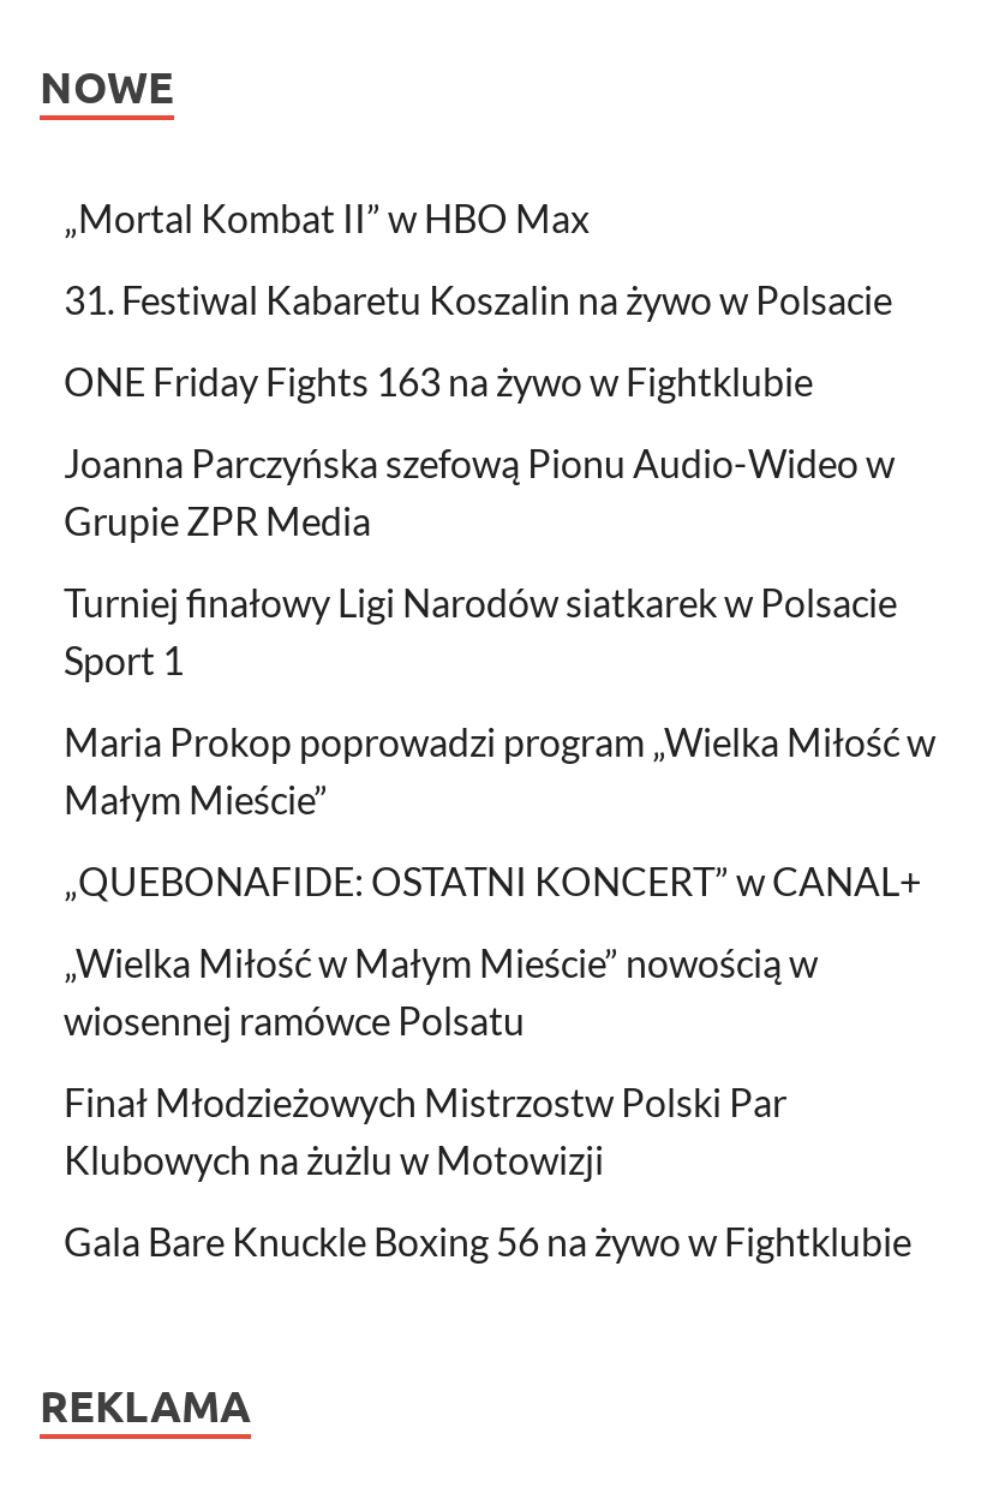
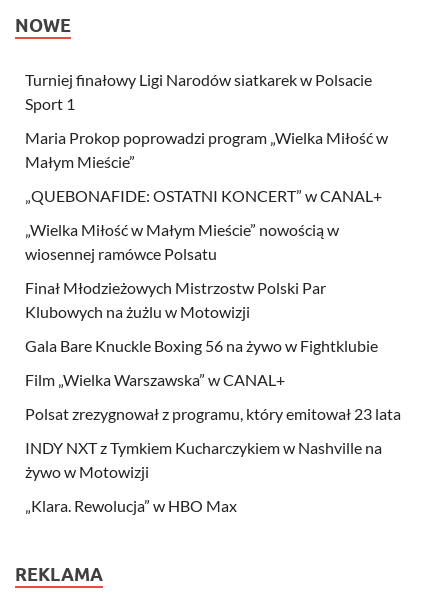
- „Mortal Kombat II” w HBO Max
- 31. Festiwal Kabaretu Koszalin na żywo w Polsacie
- ONE Friday Fights 163 na żywo w Fightklubie
- Joanna Parczyńska szefową Pionu Audio-Wideo w
- Grupie ZPR Media

moved up: Turniej finałowy Ligi Narodów siatkarek w Polsacie | Sport 1 | Maria Prokop poprowadzi program „Wielka Miłość w | ... | Klubowych na żużlu w Motowizji | Gala Bare Knuckle Boxing 56 na żywo w Fightklubie

+ Film „Wielka Warszawska” w CANAL+
+ Polsat zrezygnował z programu, który emitował 23 lata
+ INDY NXT z Tymkiem Kucharczykiem w Nashville na
+ żywo w Motowizji
+ „Klara. Rewolucja” w HBO Max
